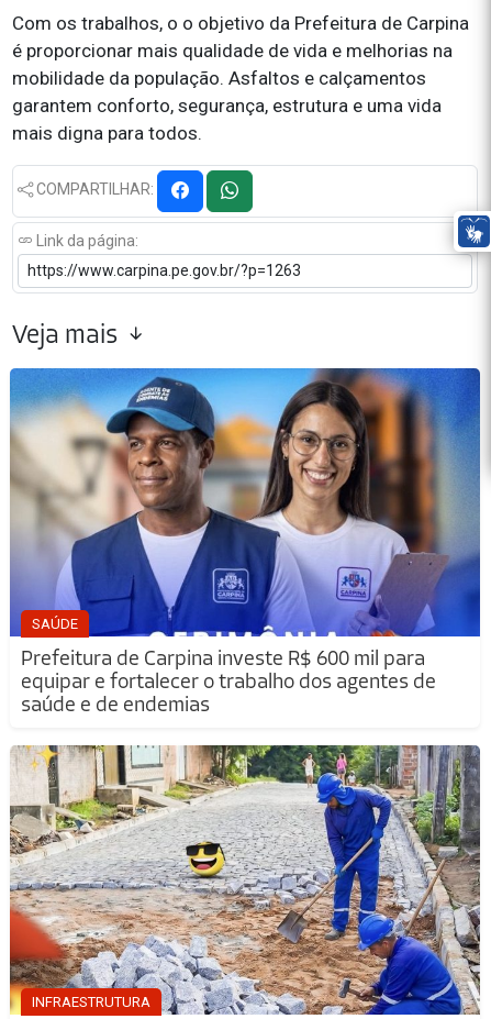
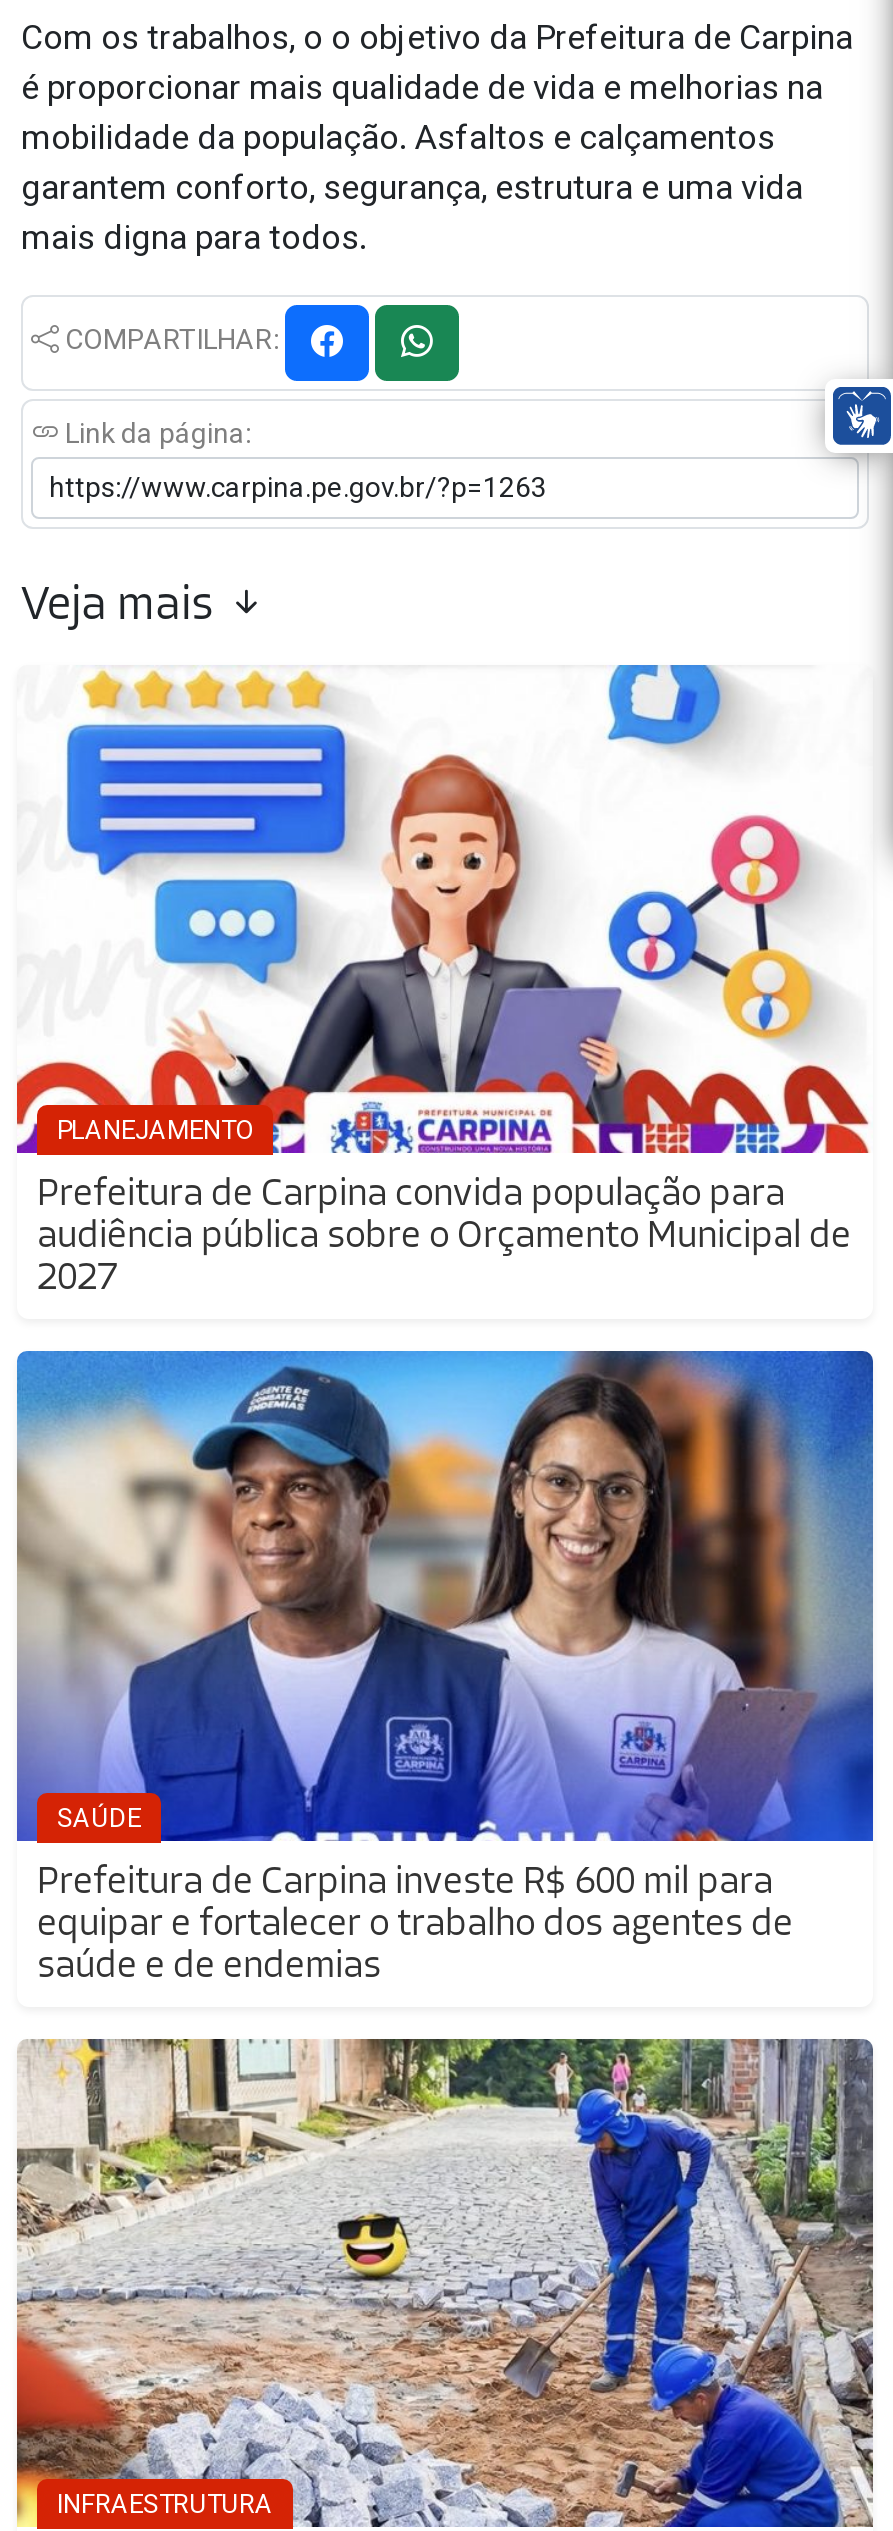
+ [image]
+ PLANEJAMENTO
+ Prefeitura de Carpina convida população para
+ audiência pública sobre o Orçamento Municipal de
+ 2027
